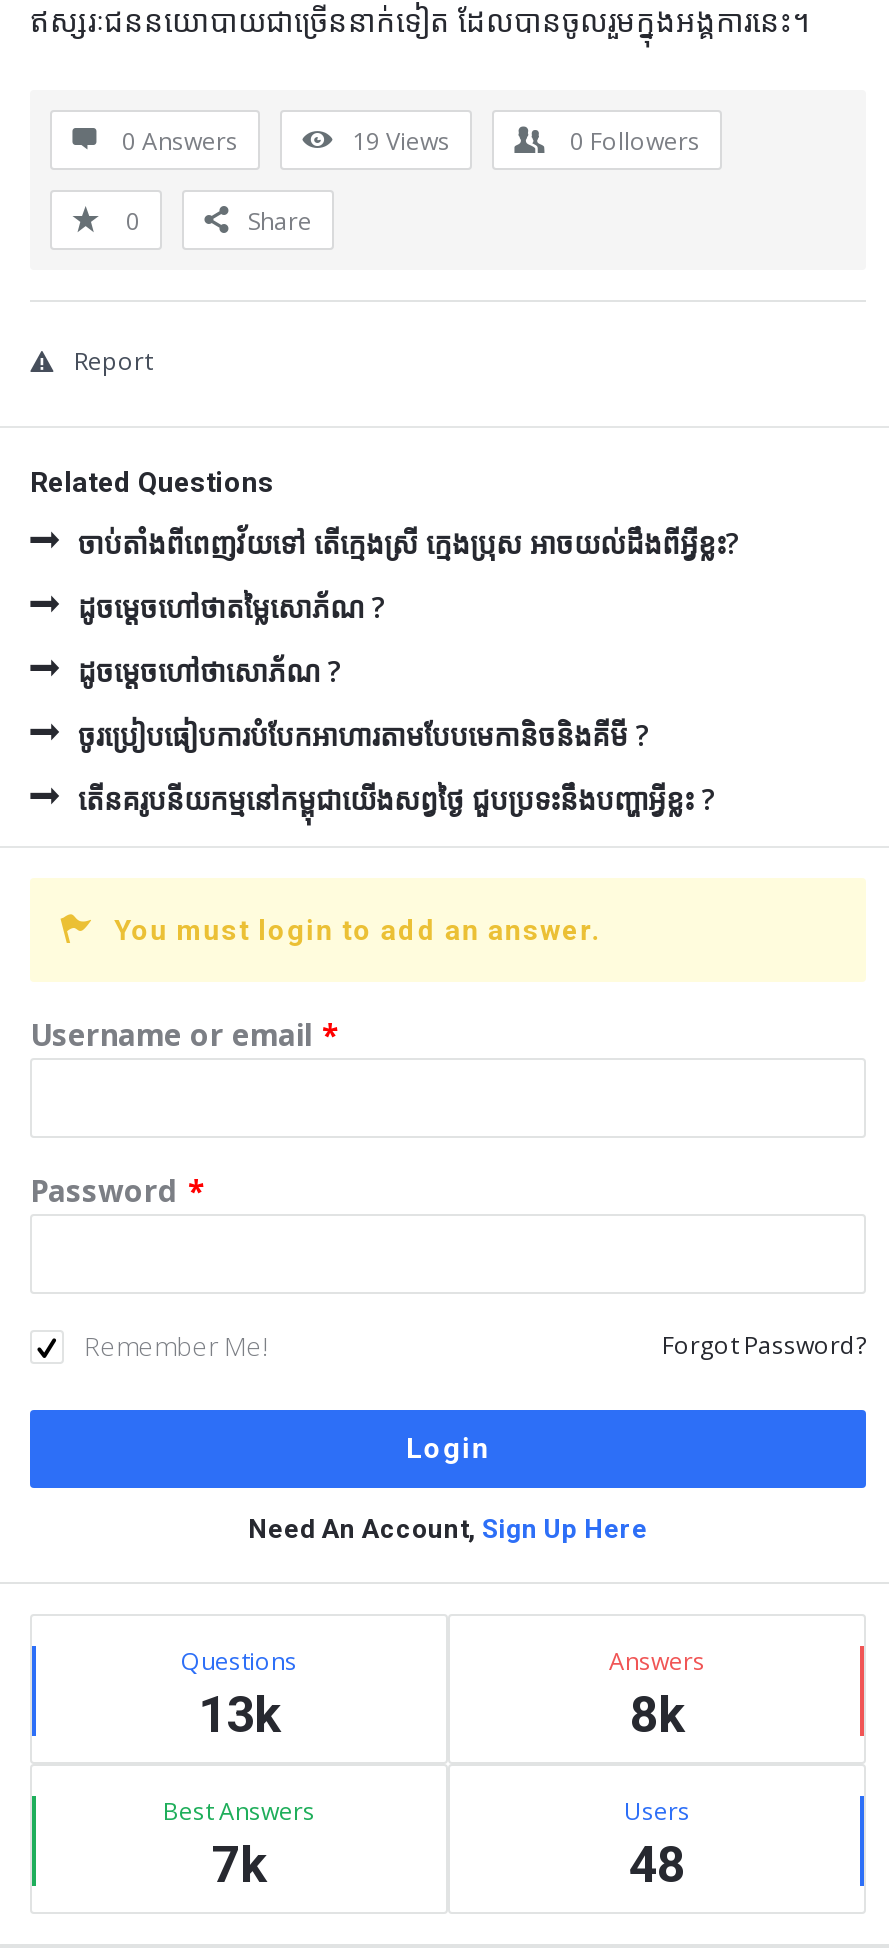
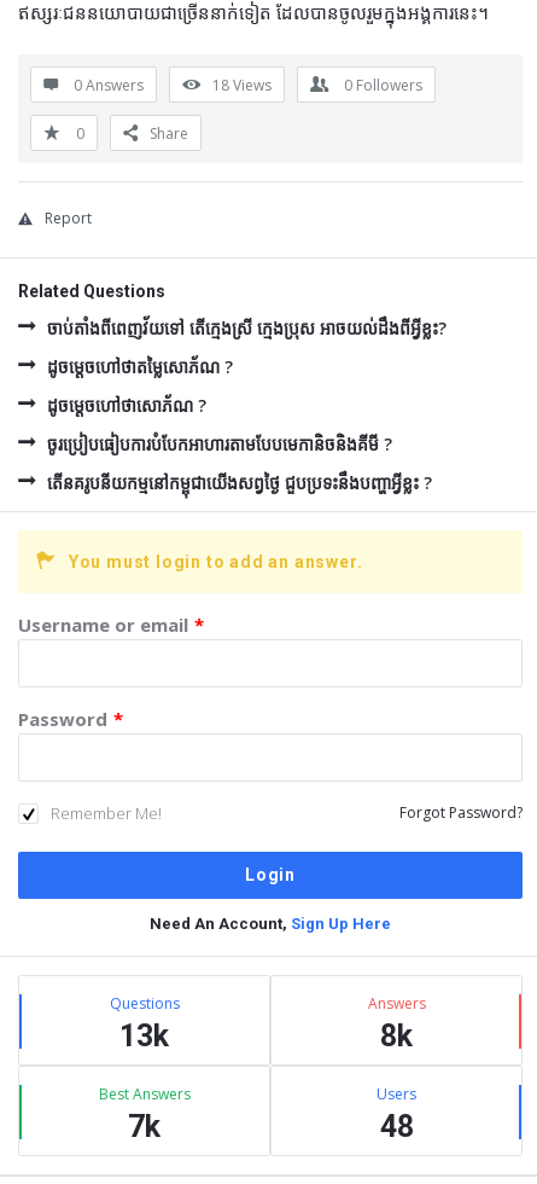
- 19 Views
+ 18 Views
